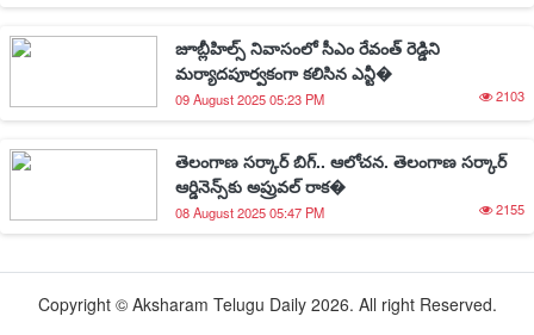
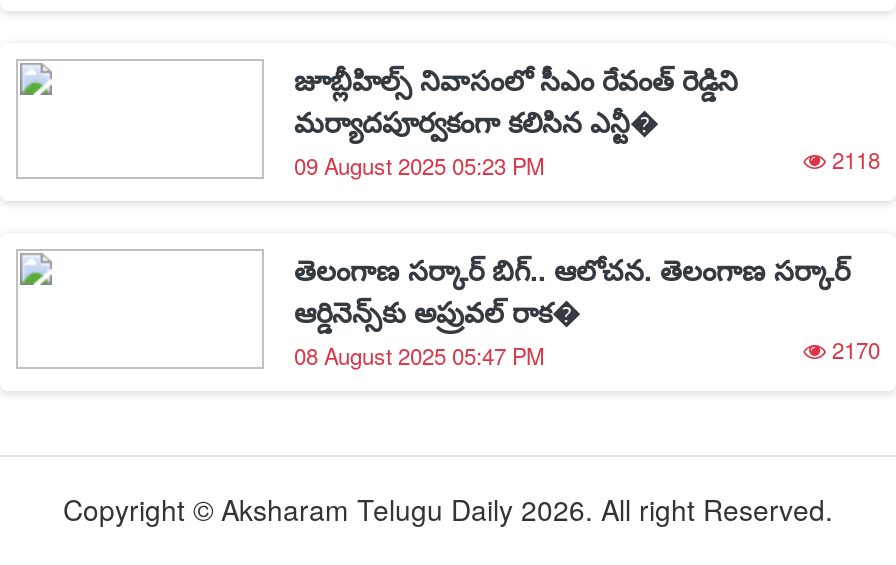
- 2103
+ 2118

- 2155
+ 2170
